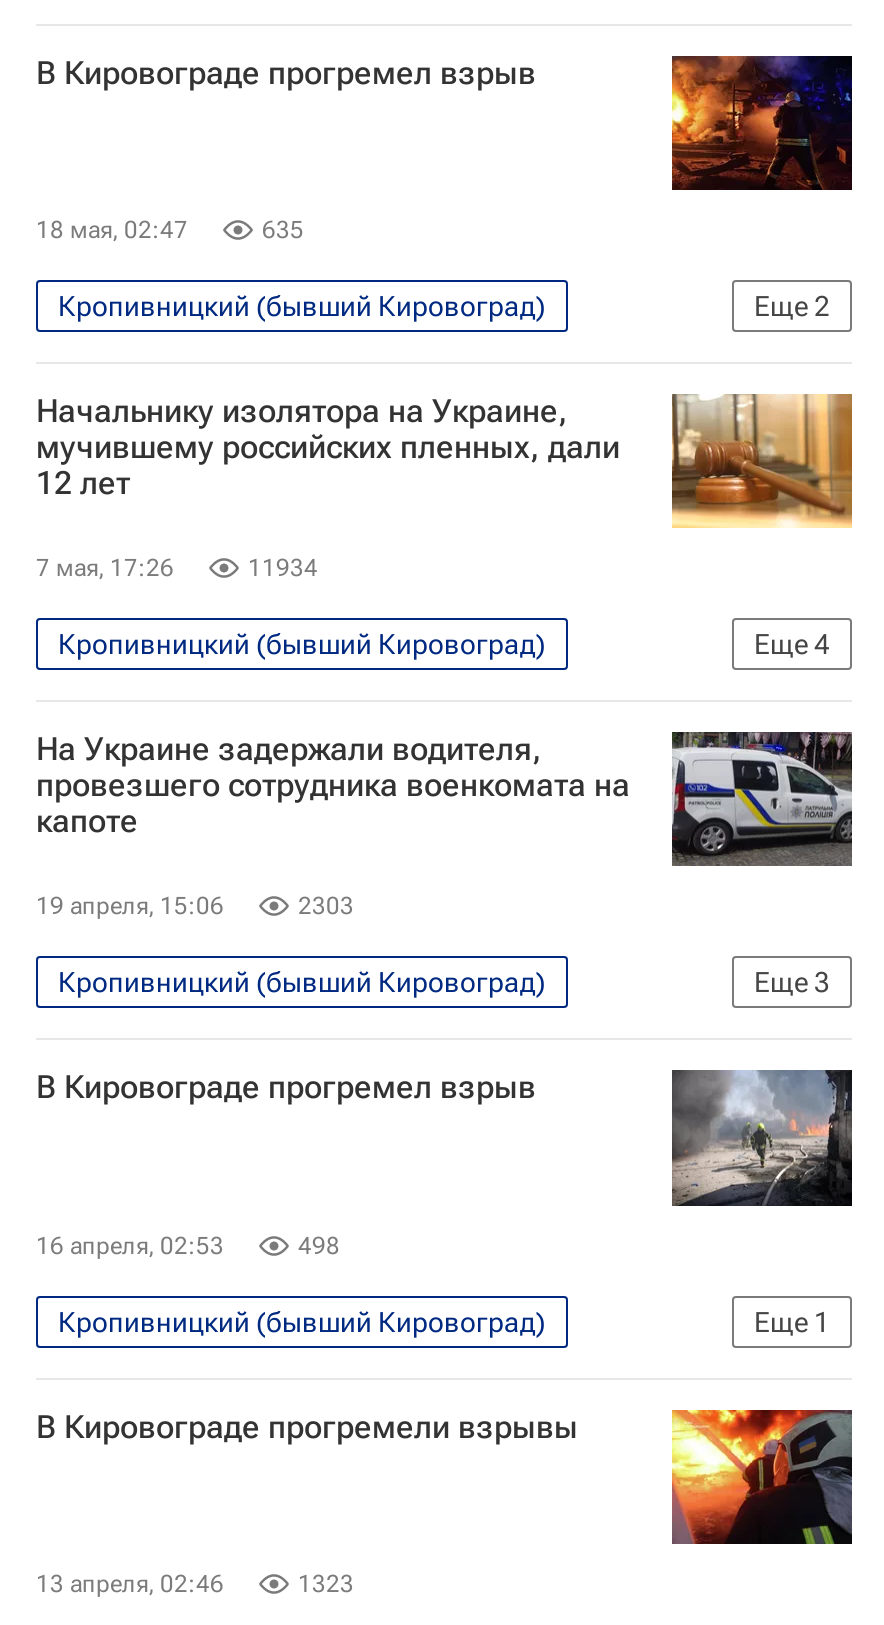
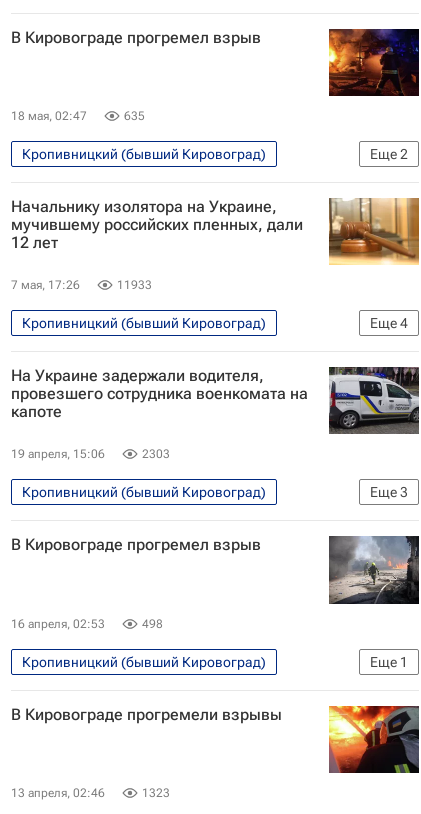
- 11934
+ 11933
